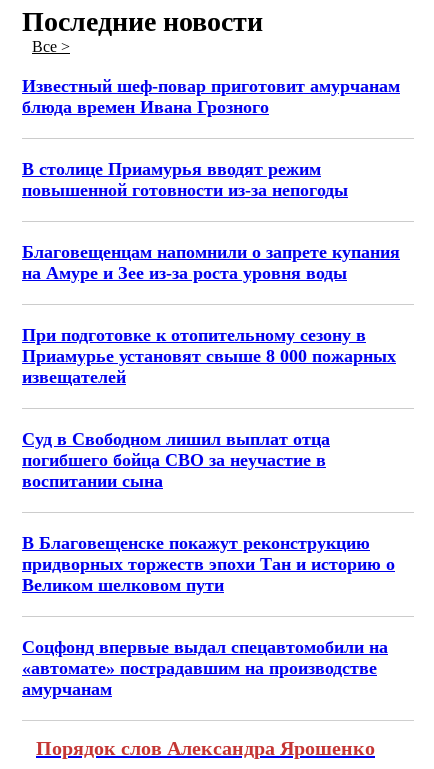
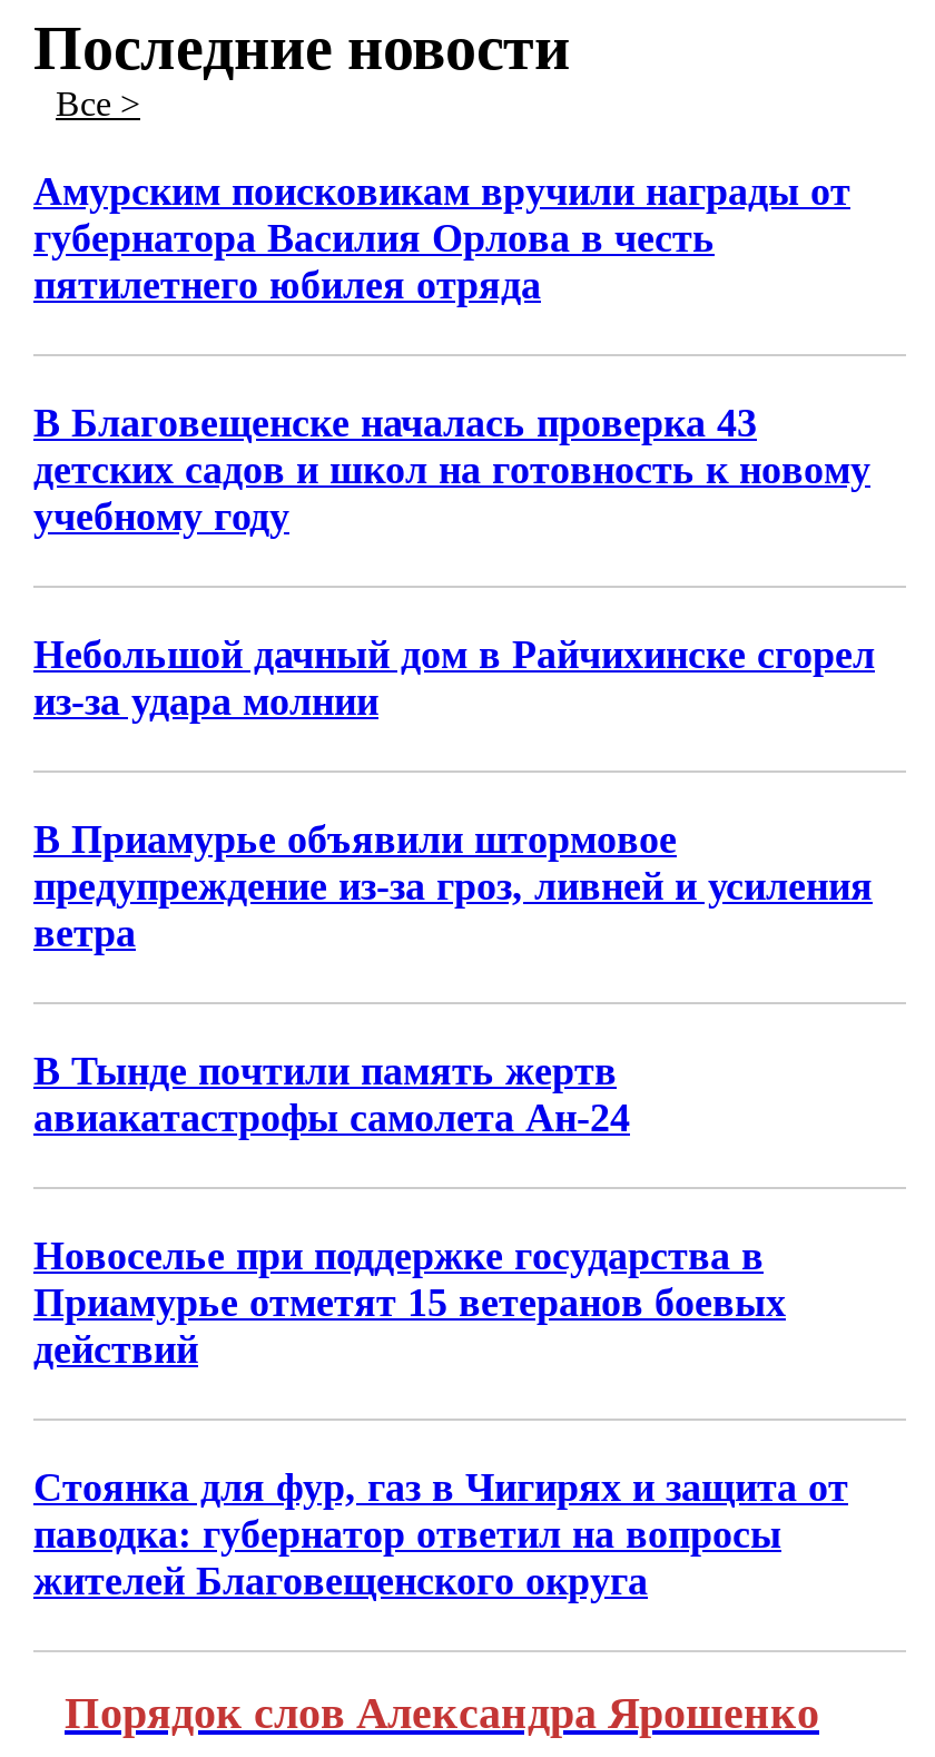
- Известный шеф-повар приготовит амурчанам
- блюда времен Ивана Грозного
+ Амурским поисковикам вручили награды от
+ губернатора Василия Орлова в честь
+ пятилетнего юбилея отряда

- В столице Приамурья вводят режим
- повышенной готовности из-за непогоды
+ В Благовещенске началась проверка 43
+ детских садов и школ на готовность к новому
+ учебному году

- Благовещенцам напомнили о запрете купания
- на Амуре и Зее из-за роста уровня воды
+ Небольшой дачный дом в Райчихинске сгорел
+ из-за удара молнии

- При подготовке к отопительному сезону в
- Приамурье установят свыше 8 000 пожарных
- извещателей
+ В Приамурье объявили штормовое
+ предупреждение из-за гроз, ливней и усиления
+ ветра

- Суд в Свободном лишил выплат отца
- погибшего бойца СВО за неучастие в
- воспитании сына
+ В Тынде почтили память жертв
+ авиакатастрофы самолета Ан-24

- В Благовещенске покажут реконструкцию
- придворных торжеств эпохи Тан и историю о
- Великом шелковом пути
+ Новоселье при поддержке государства в
+ Приамурье отметят 15 ветеранов боевых
+ действий

- Соцфонд впервые выдал спецавтомобили на
- «автомате» пострадавшим на производстве
- амурчанам
+ Стоянка для фур, газ в Чигирях и защита от
+ паводка: губернатор ответил на вопросы
+ жителей Благовещенского округа
